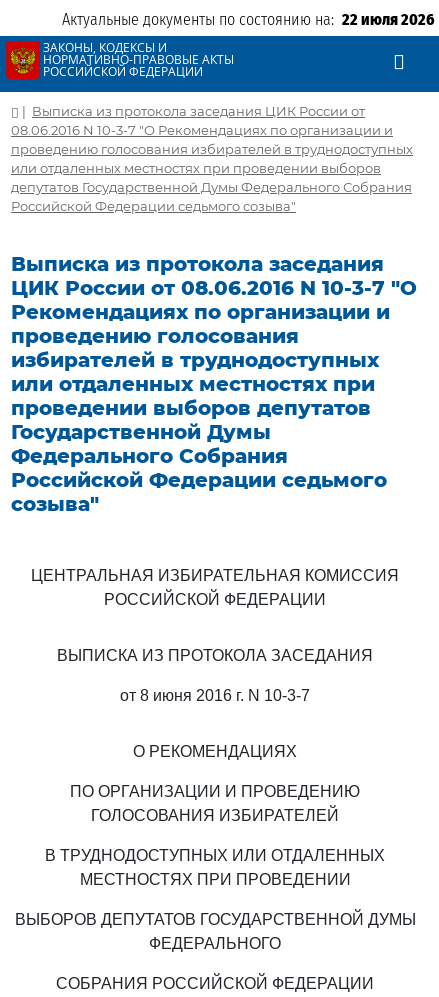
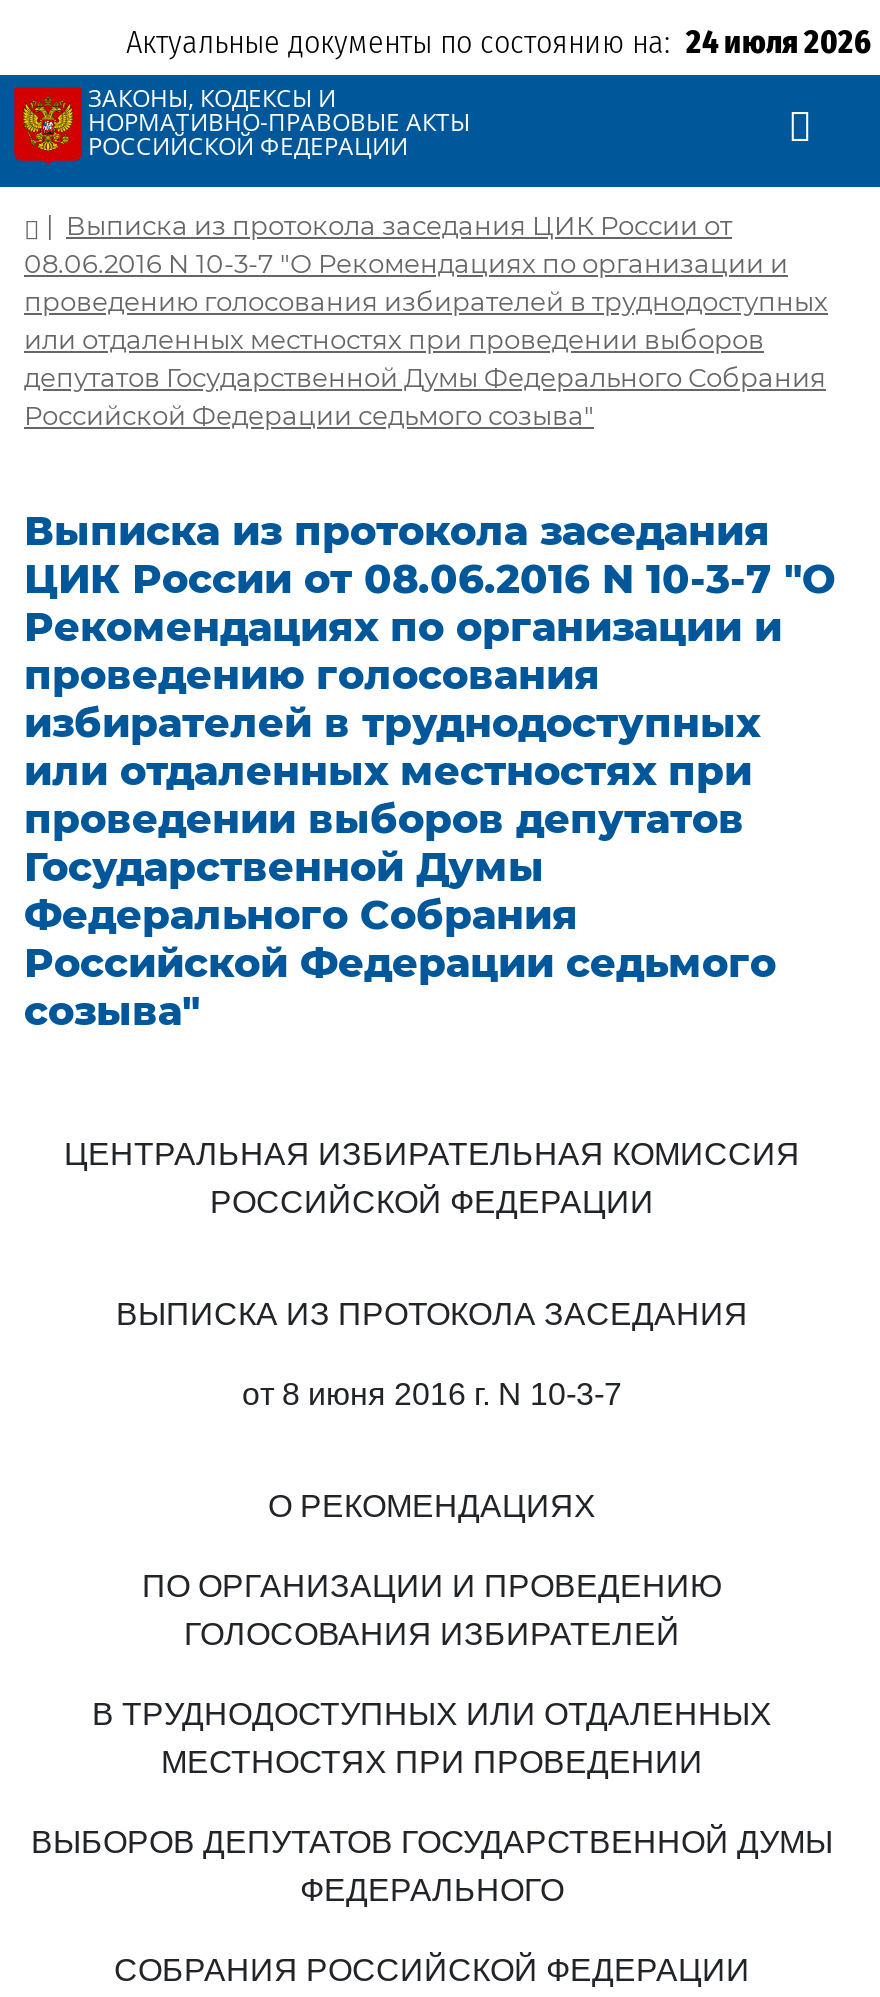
- Актуальные документы по состоянию на: 22 июля 2026
+ Актуальные документы по состоянию на: 24 июля 2026
